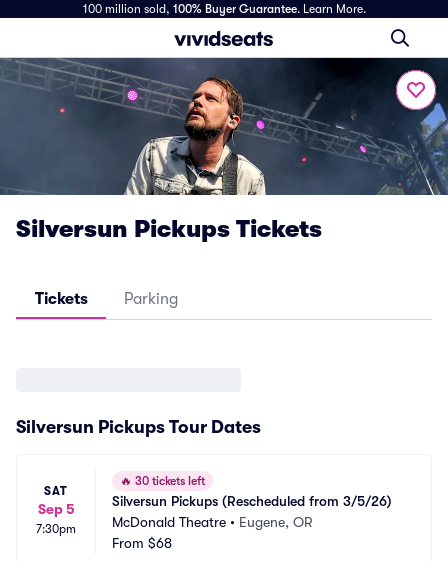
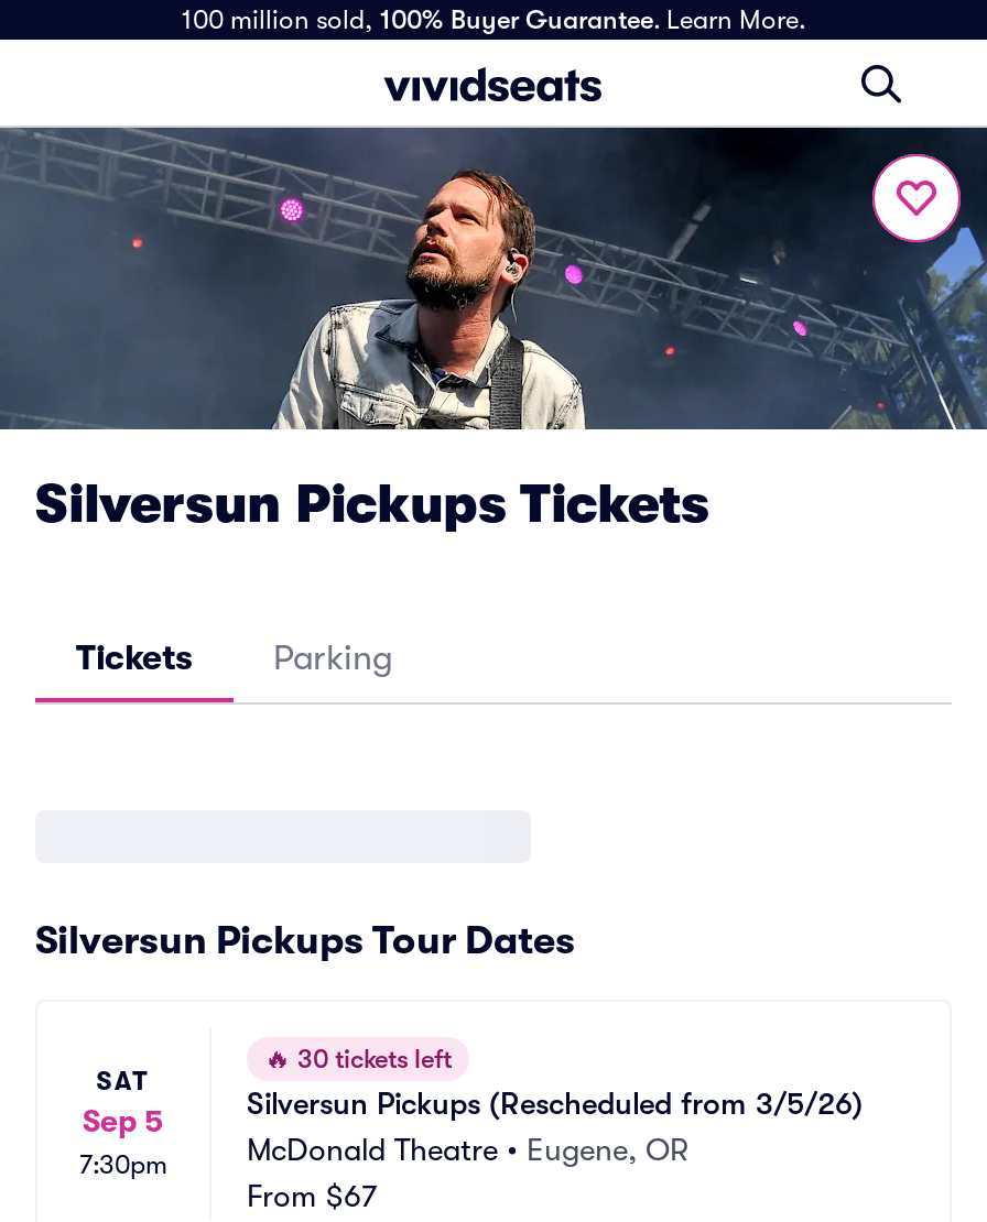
- From $68
+ From $67
